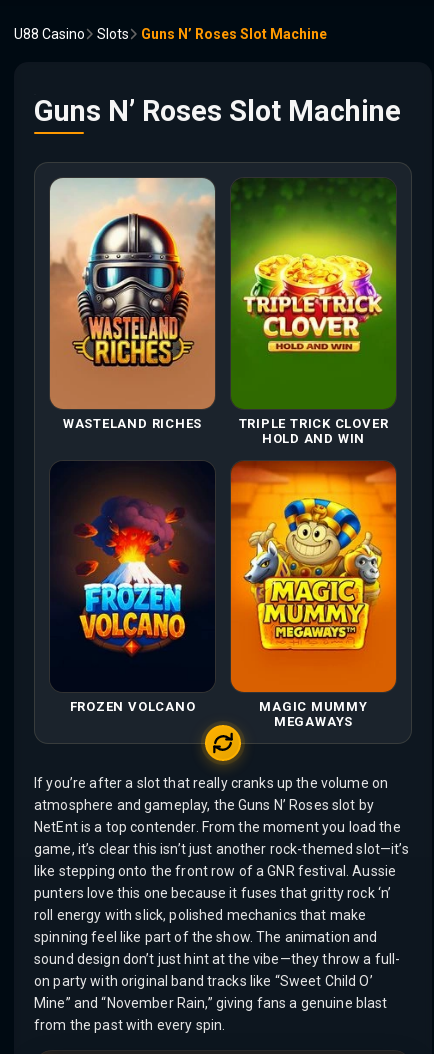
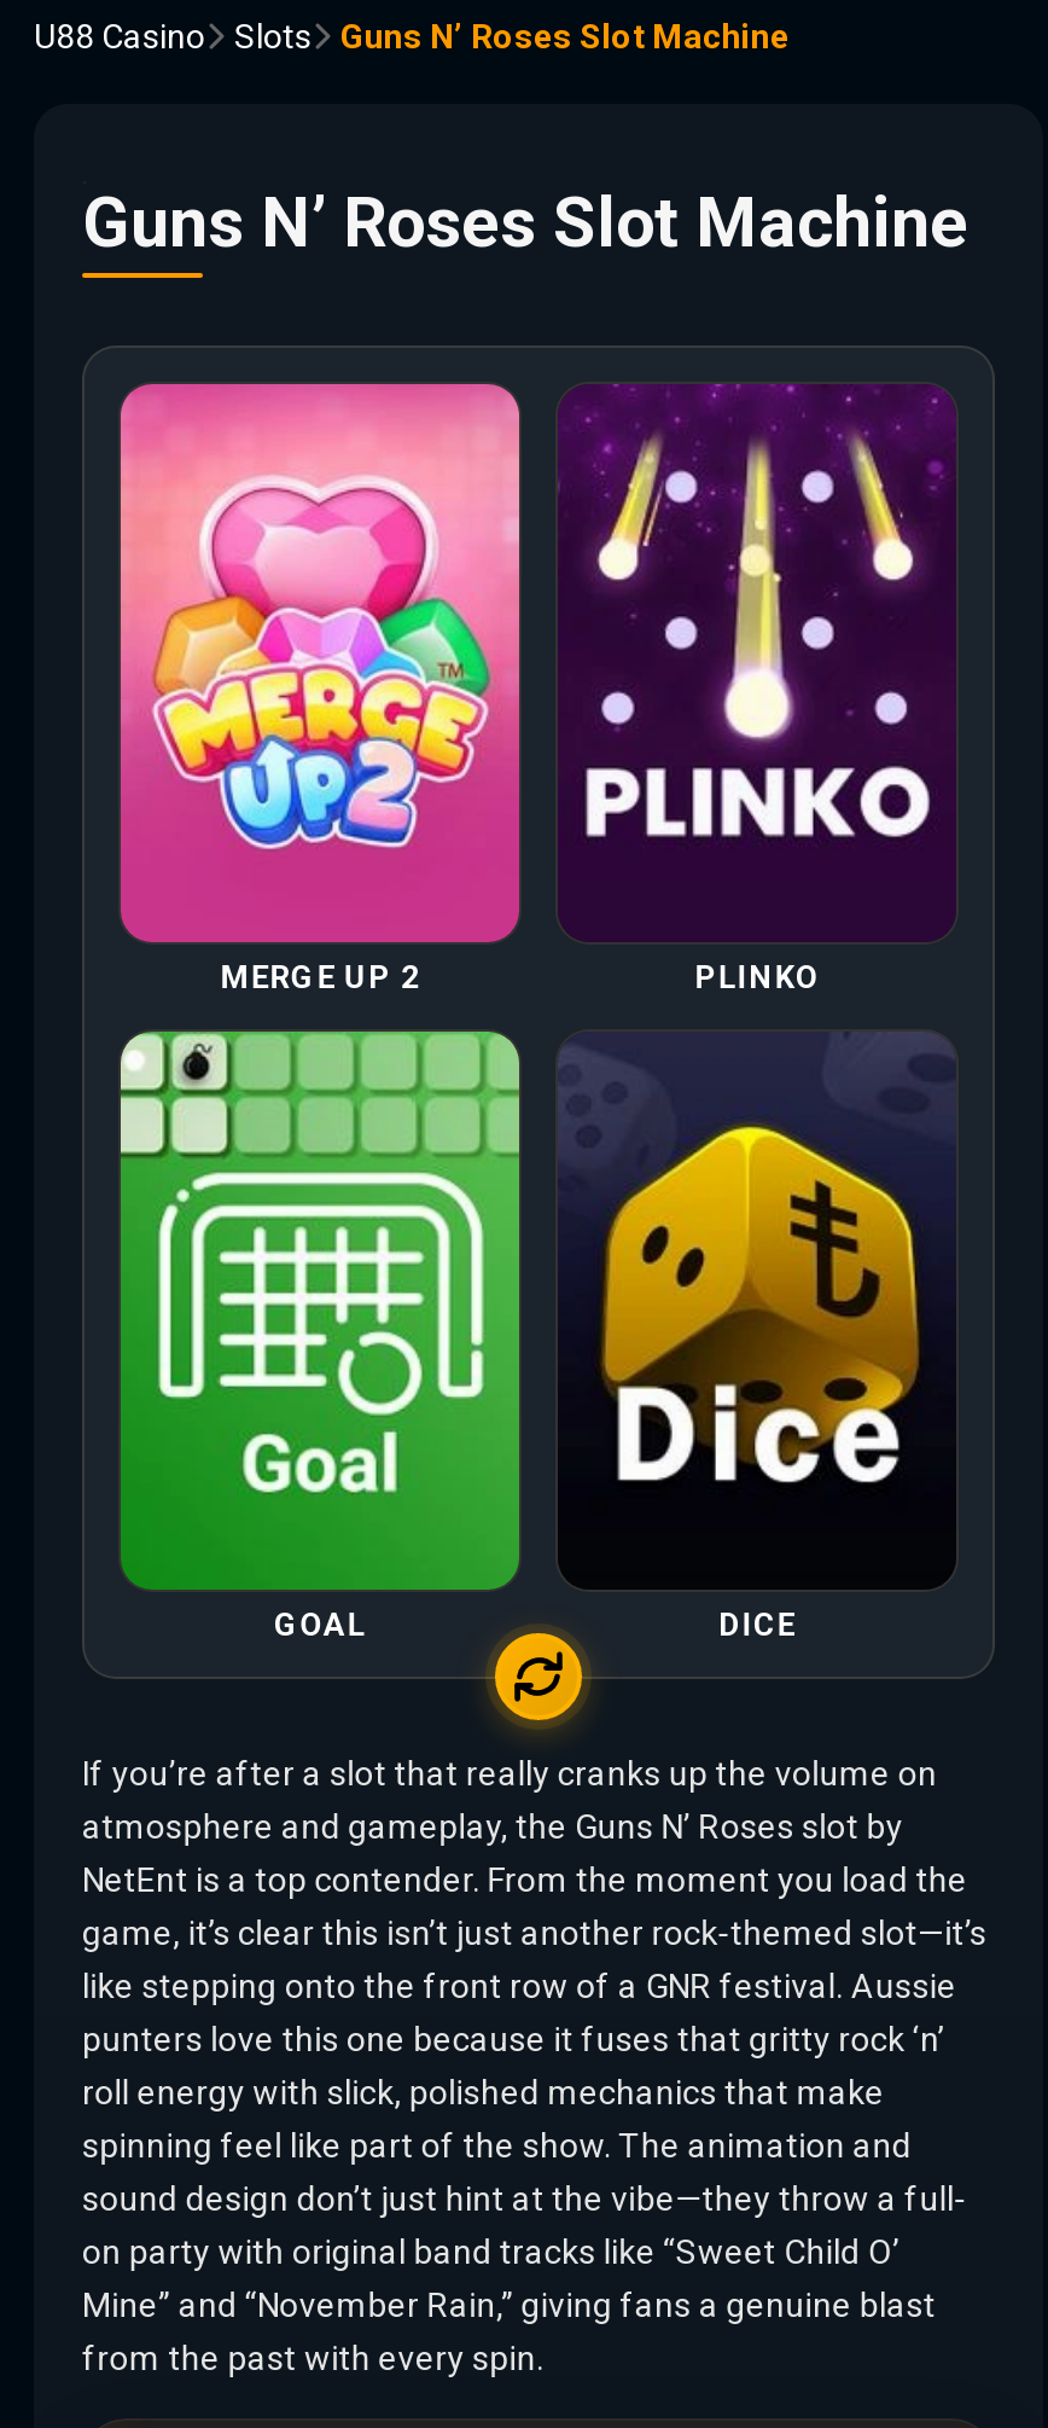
- [image]
- WASTELAND RICHES
- TRIPLE TRICK CLOVER
- HOLD AND WIN
+ [image]
+ MERGE UP 2
+ PLINKO

- [image]
+ [image]

- [image]
- FROZEN VOLCANO
- MAGIC MUMMY
- MEGAWAYS
+ [image]
+ GOAL
+ DICE

- [image]
+ [image]
